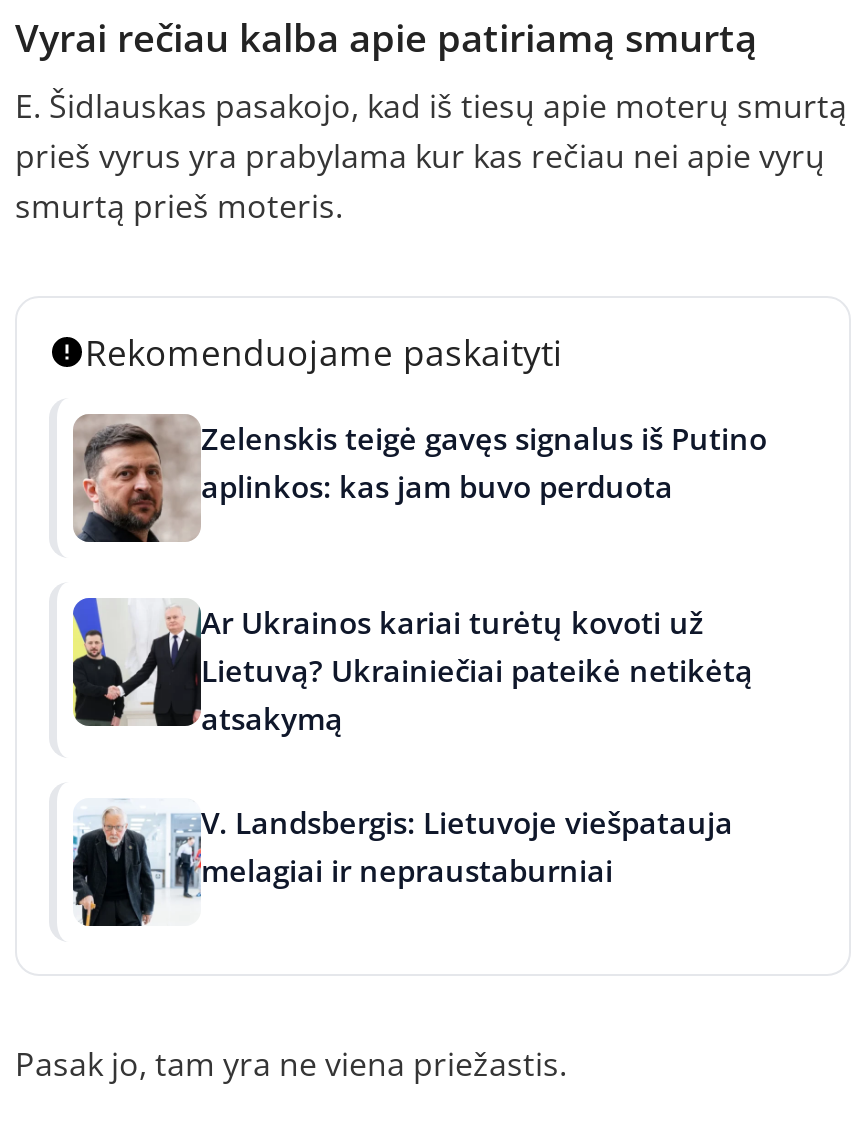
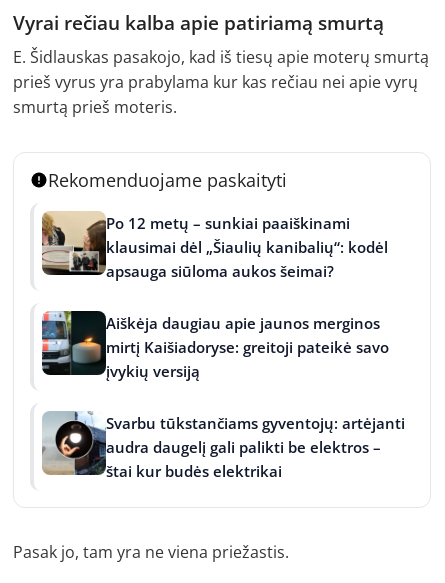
- [image]
- Zelenskis teigė gavęs signalus iš Putino
- aplinkos: kas jam buvo perduota
+ [image]
+ Po 12 metų – sunkiai paaiškinami
+ klausimai dėl „Šiaulių kanibalių“: kodėl
+ apsauga siūloma aukos šeimai?

- [image]
- Ar Ukrainos kariai turėtų kovoti už
- Lietuvą? Ukrainiečiai pateikė netikėtą
- atsakymą
+ [image]
+ Aiškėja daugiau apie jaunos merginos
+ mirtį Kaišiadoryse: greitoji pateikė savo
+ įvykių versiją

- [image]
- V. Landsbergis: Lietuvoje viešpatauja
- melagiai ir nepraustaburniai
+ [image]
+ Svarbu tūkstančiams gyventojų: artėjanti
+ audra daugelį gali palikti be elektros –
+ štai kur budės elektrikai
